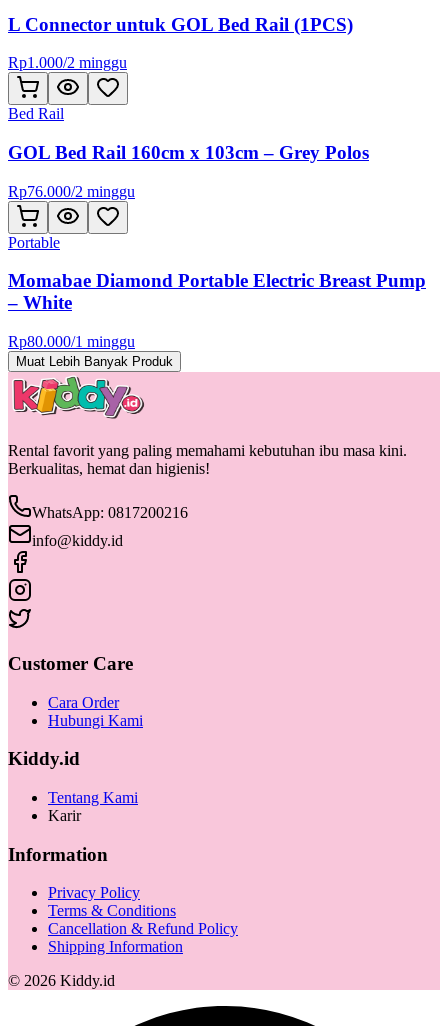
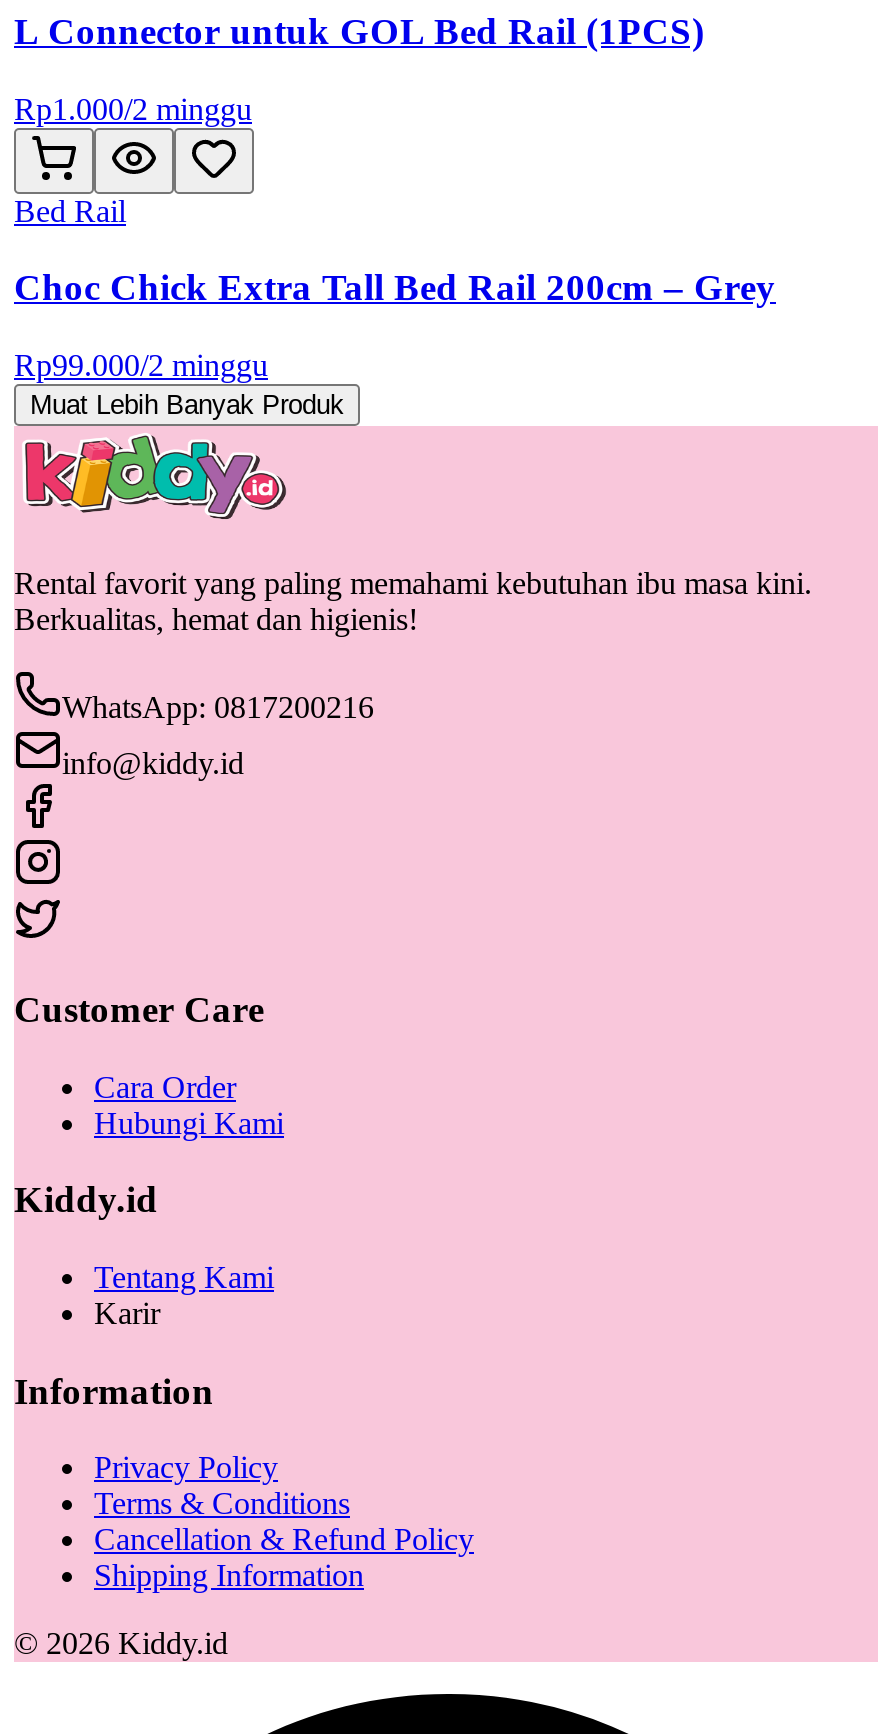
- GOL Bed Rail 160cm x 103cm – Grey Polos
- Rp76.000/2 minggu
- Portable
- Momabae Diamond Portable Electric Breast Pump
- – White
- Rp80.000/1 minggu
+ Choc Chick Extra Tall Bed Rail 200cm – Grey
+ Rp99.000/2 minggu
